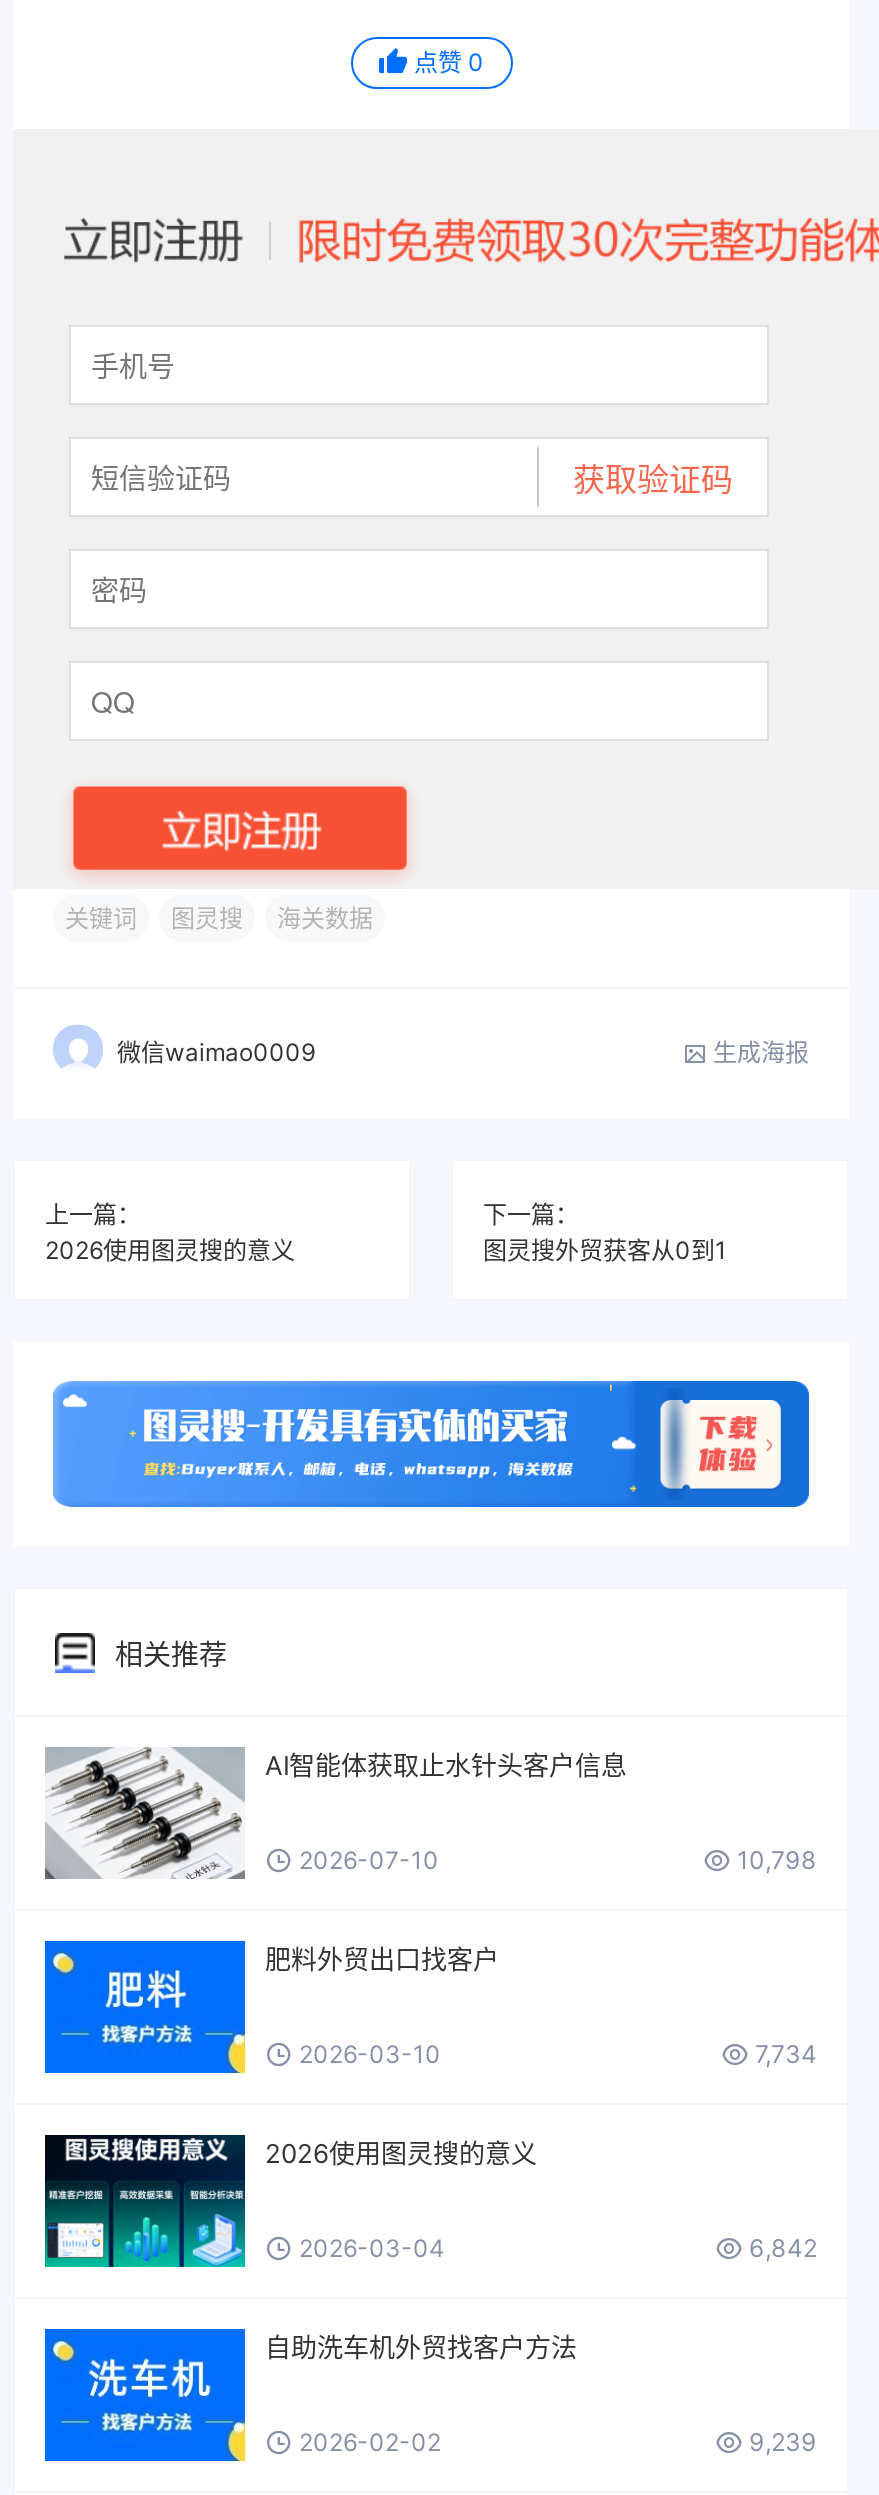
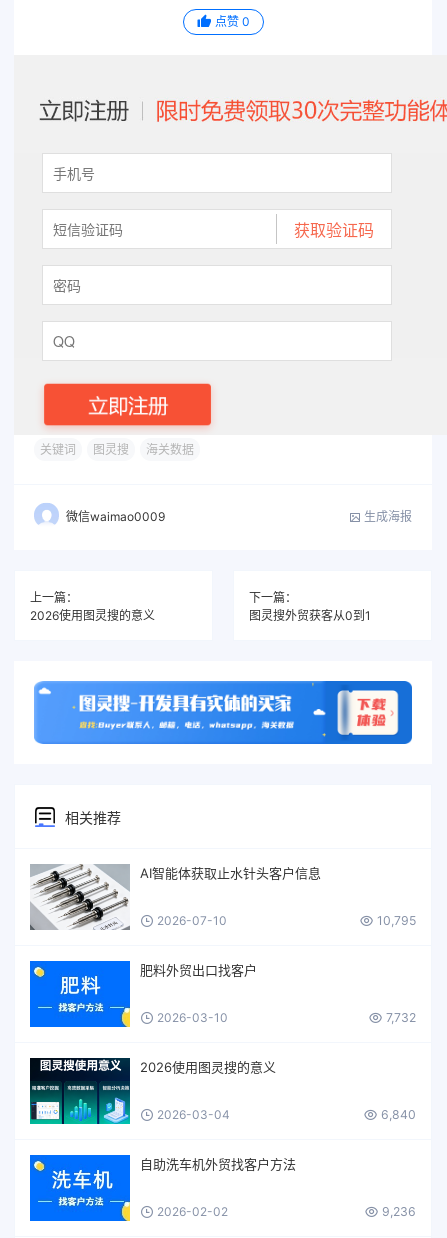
- 10,798
+ 10,795

- 7,734
+ 7,732

- 6,842
+ 6,840

- 9,239
+ 9,236
